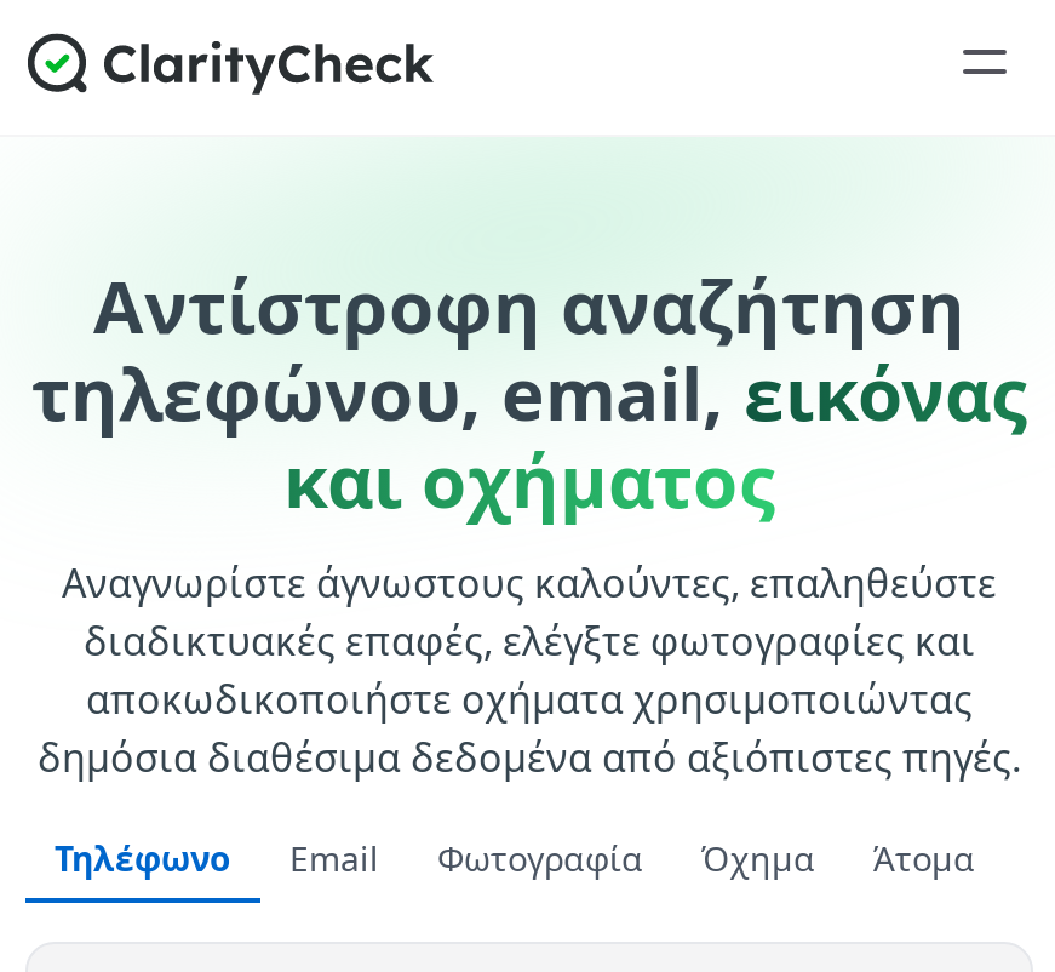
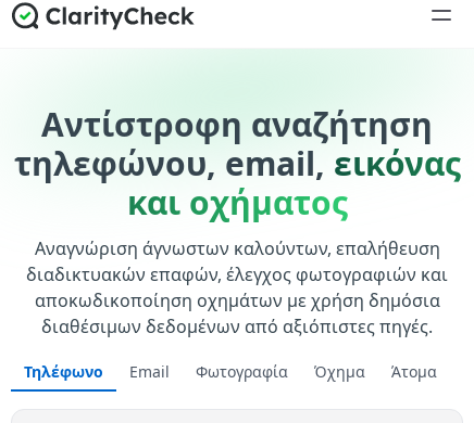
- Αναγνωρίστε άγνωστους καλούντες, επαληθεύστε
- διαδικτυακές επαφές, ελέγξτε φωτογραφίες και
- αποκωδικοποιήστε οχήματα χρησιμοποιώντας
- δημόσια διαθέσιμα δεδομένα από αξιόπιστες πηγές.
+ Αναγνώριση άγνωστων καλούντων, επαλήθευση
+ διαδικτυακών επαφών, έλεγχος φωτογραφιών και
+ αποκωδικοποίηση οχημάτων με χρήση δημόσια
+ διαθέσιμων δεδομένων από αξιόπιστες πηγές.
